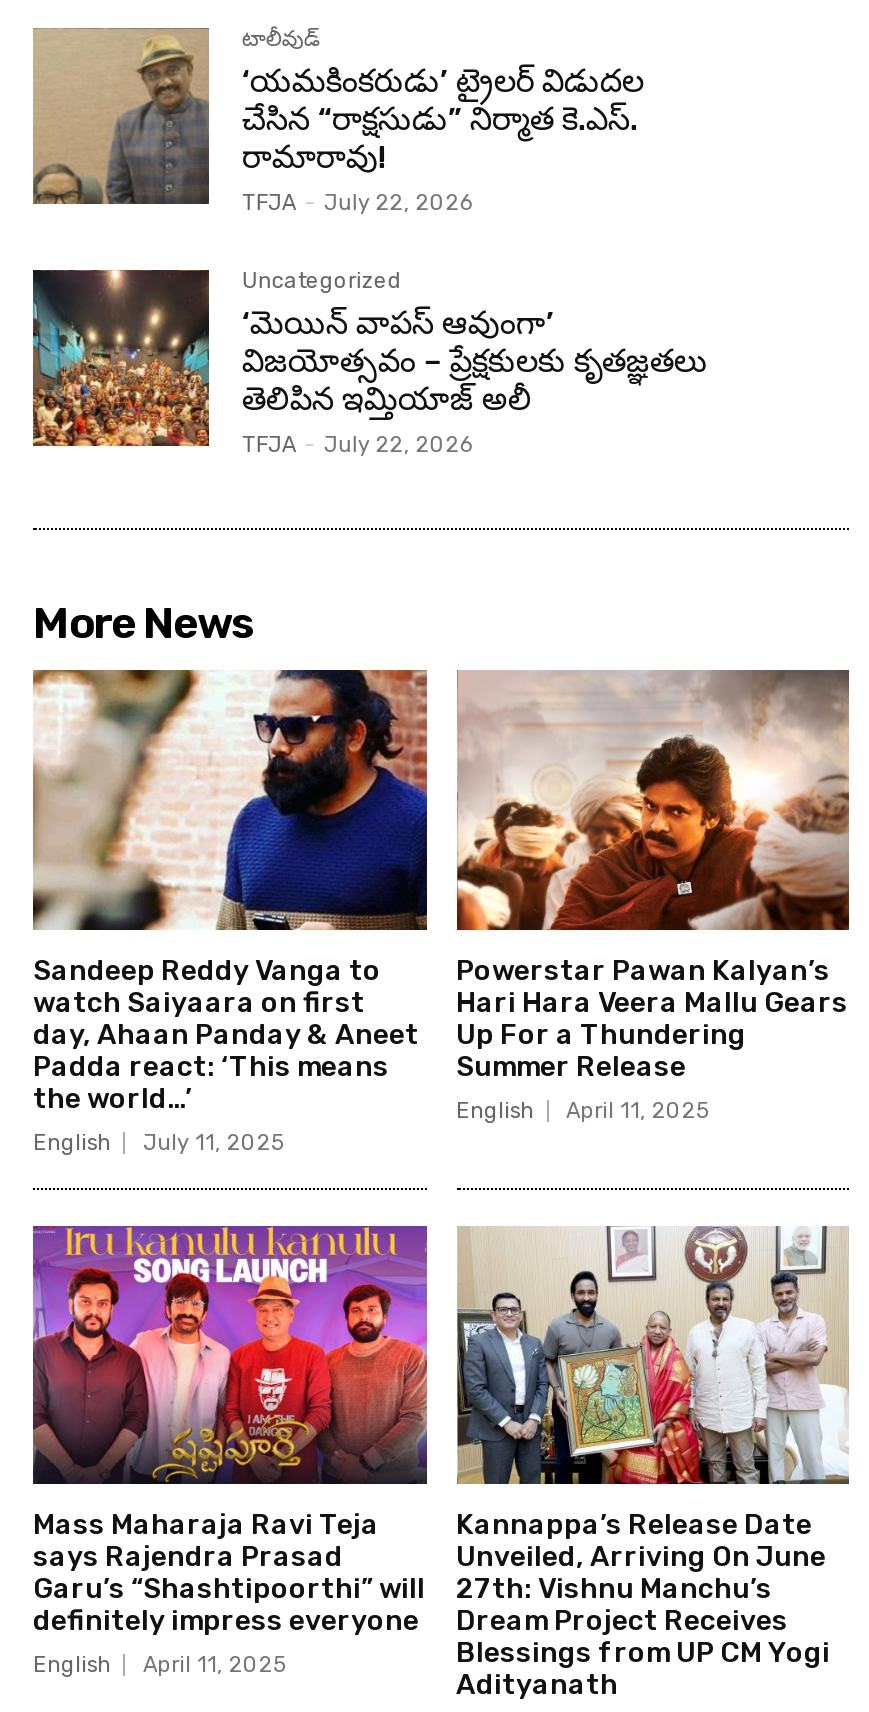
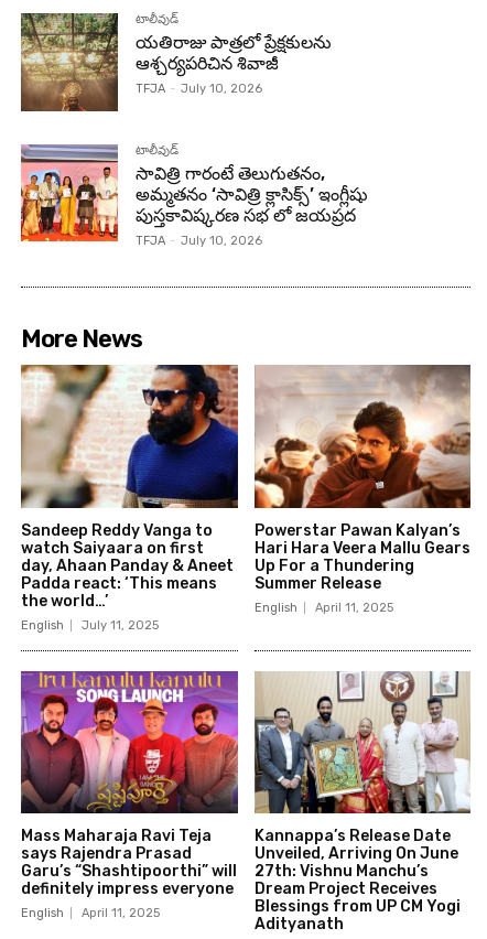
- [image]
- ‘యమకింకరుడు’ ట్రైలర్‌ విడుదల
- చేసిన “రాక్షసుడు” నిర్మాత కె.ఎస్.
- రామారావు!
- TFJA - July 22, 2026
+ [image]
+ యతిరాజు పాత్రలో ప్రేక్షకులను
+ ఆశ్చర్యపరిచిన శివాజీ
+ TFJA - July 10, 2026

- [image]
- Uncategorized
- ‘మెయిన్ వాపస్ ఆవుంగా’
- విజయోత్సవం – ప్రేక్షకులకు కృతజ్ఞతలు
- తెలిపిన ఇమ్తియాజ్ అలీ
- TFJA - July 22, 2026
+ [image]
+ టాలీవుడ్
+ సావిత్రి గారంటే తెలుగుతనం,
+ అమ్మతనం ‘సావిత్రి క్లాసిక్స్’ ఇంగ్లీషు
+ పుస్తకావిష్కరణ సభ లో జయప్రద
+ TFJA - July 10, 2026
